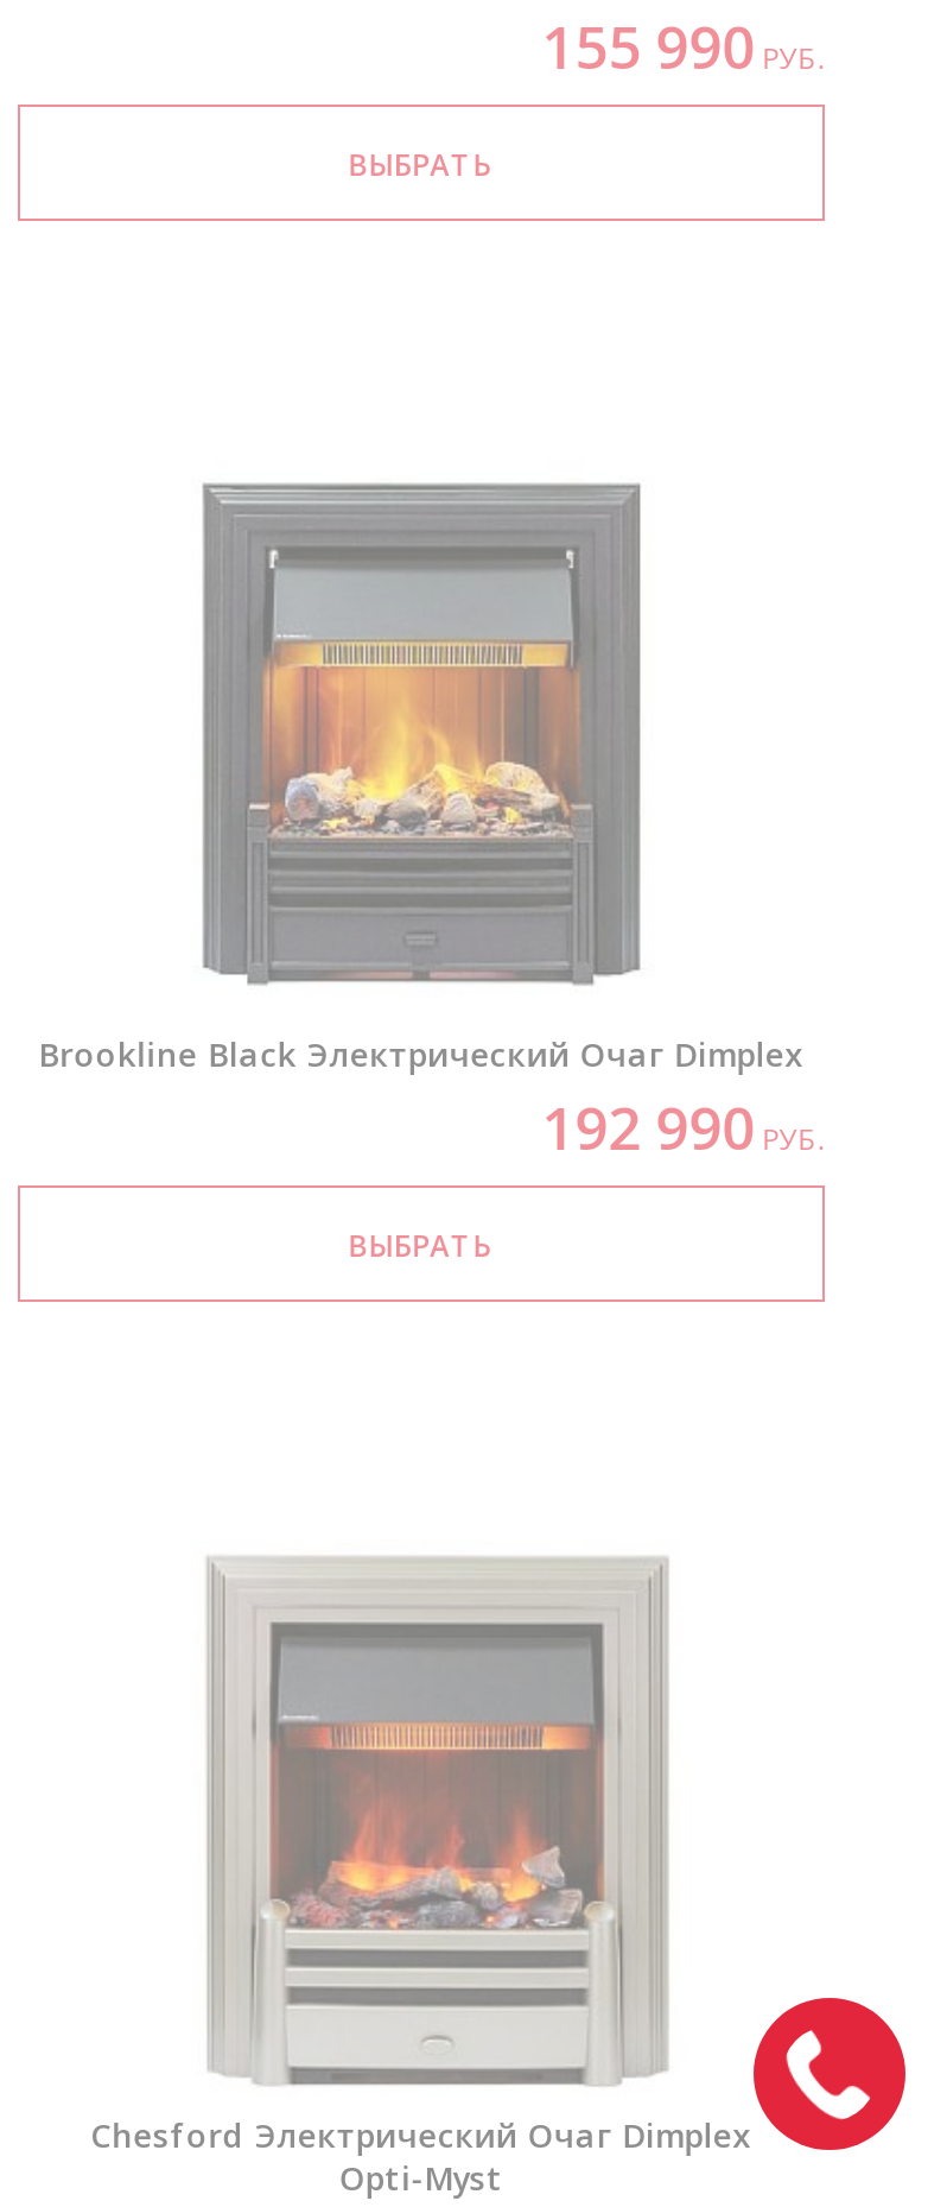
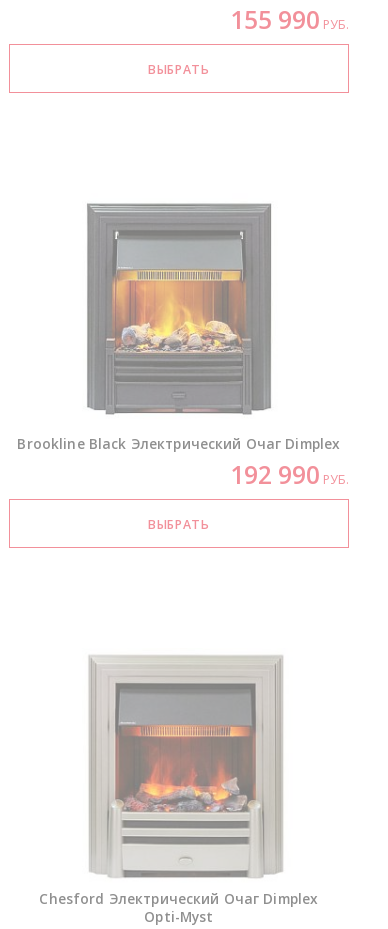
- [image]
